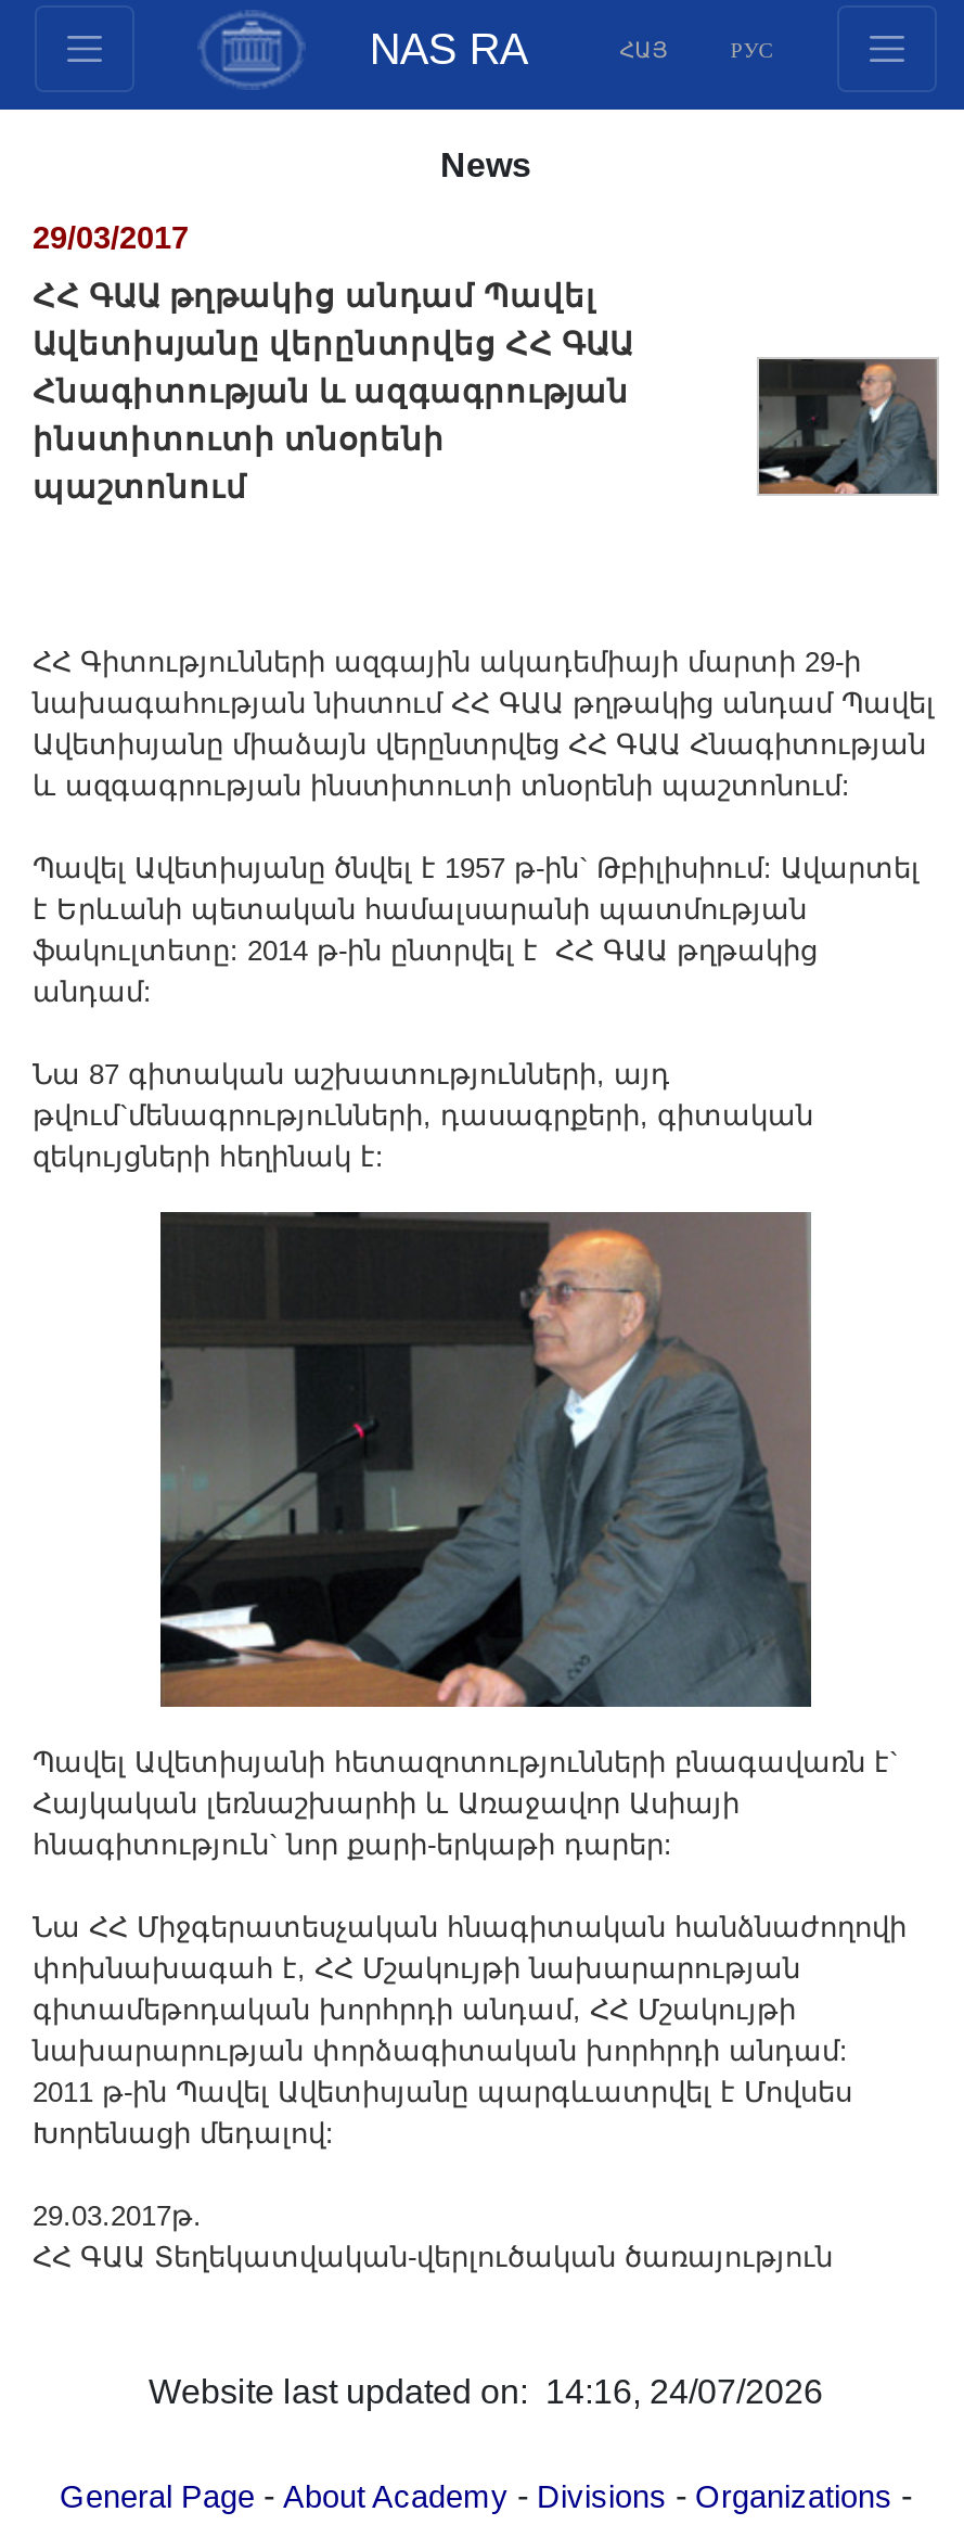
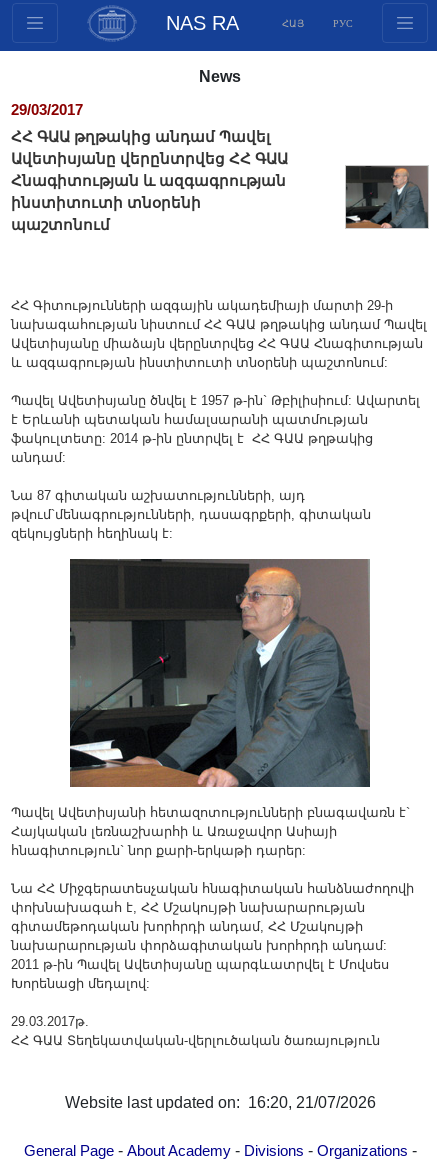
- Website last updated on: 14:16, 24/07/2026
+ Website last updated on: 16:20, 21/07/2026
